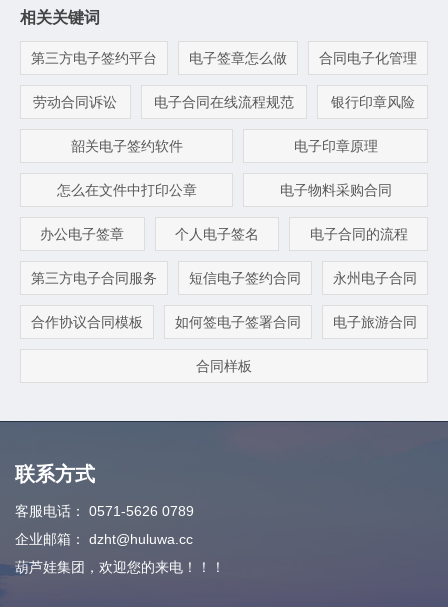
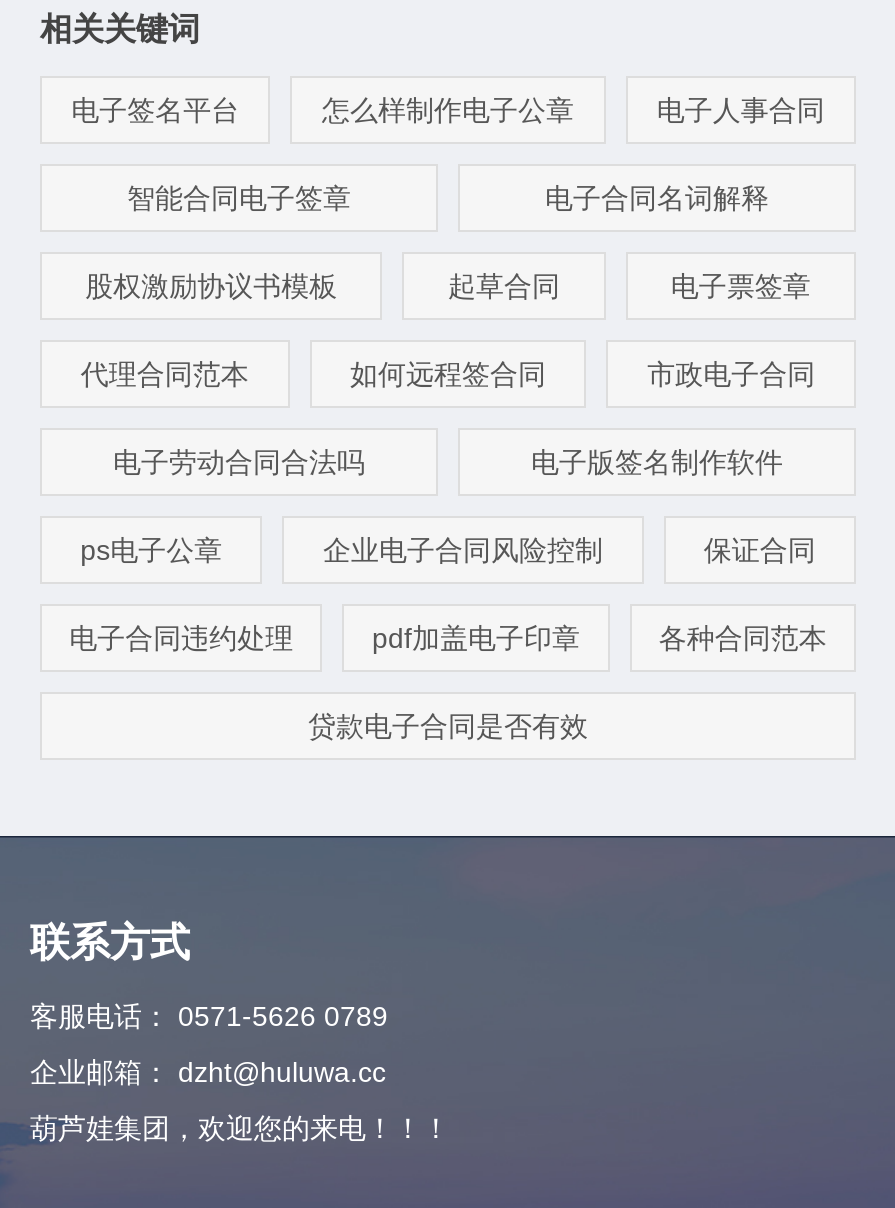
- 第三方电子签约平台
- 电子签章怎么做
- 合同电子化管理
+ 电子签名平台
+ 怎么样制作电子公章
+ 电子人事合同

- 劳动合同诉讼
- 电子合同在线流程规范
- 银行印章风险
+ 智能合同电子签章
+ 电子合同名词解释

- 韶关电子签约软件
- 电子印章原理
+ 股权激励协议书模板
+ 起草合同
+ 电子票签章

- 怎么在文件中打印公章
- 电子物料采购合同
+ 代理合同范本
+ 如何远程签合同
+ 市政电子合同

- 办公电子签章
- 个人电子签名
- 电子合同的流程
+ 电子劳动合同合法吗
+ 电子版签名制作软件

- 第三方电子合同服务
- 短信电子签约合同
- 永州电子合同
+ ps电子公章
+ 企业电子合同风险控制
+ 保证合同

- 合作协议合同模板
- 如何签电子签署合同
- 电子旅游合同
+ 电子合同违约处理
+ pdf加盖电子印章
+ 各种合同范本

- 合同样板
+ 贷款电子合同是否有效
